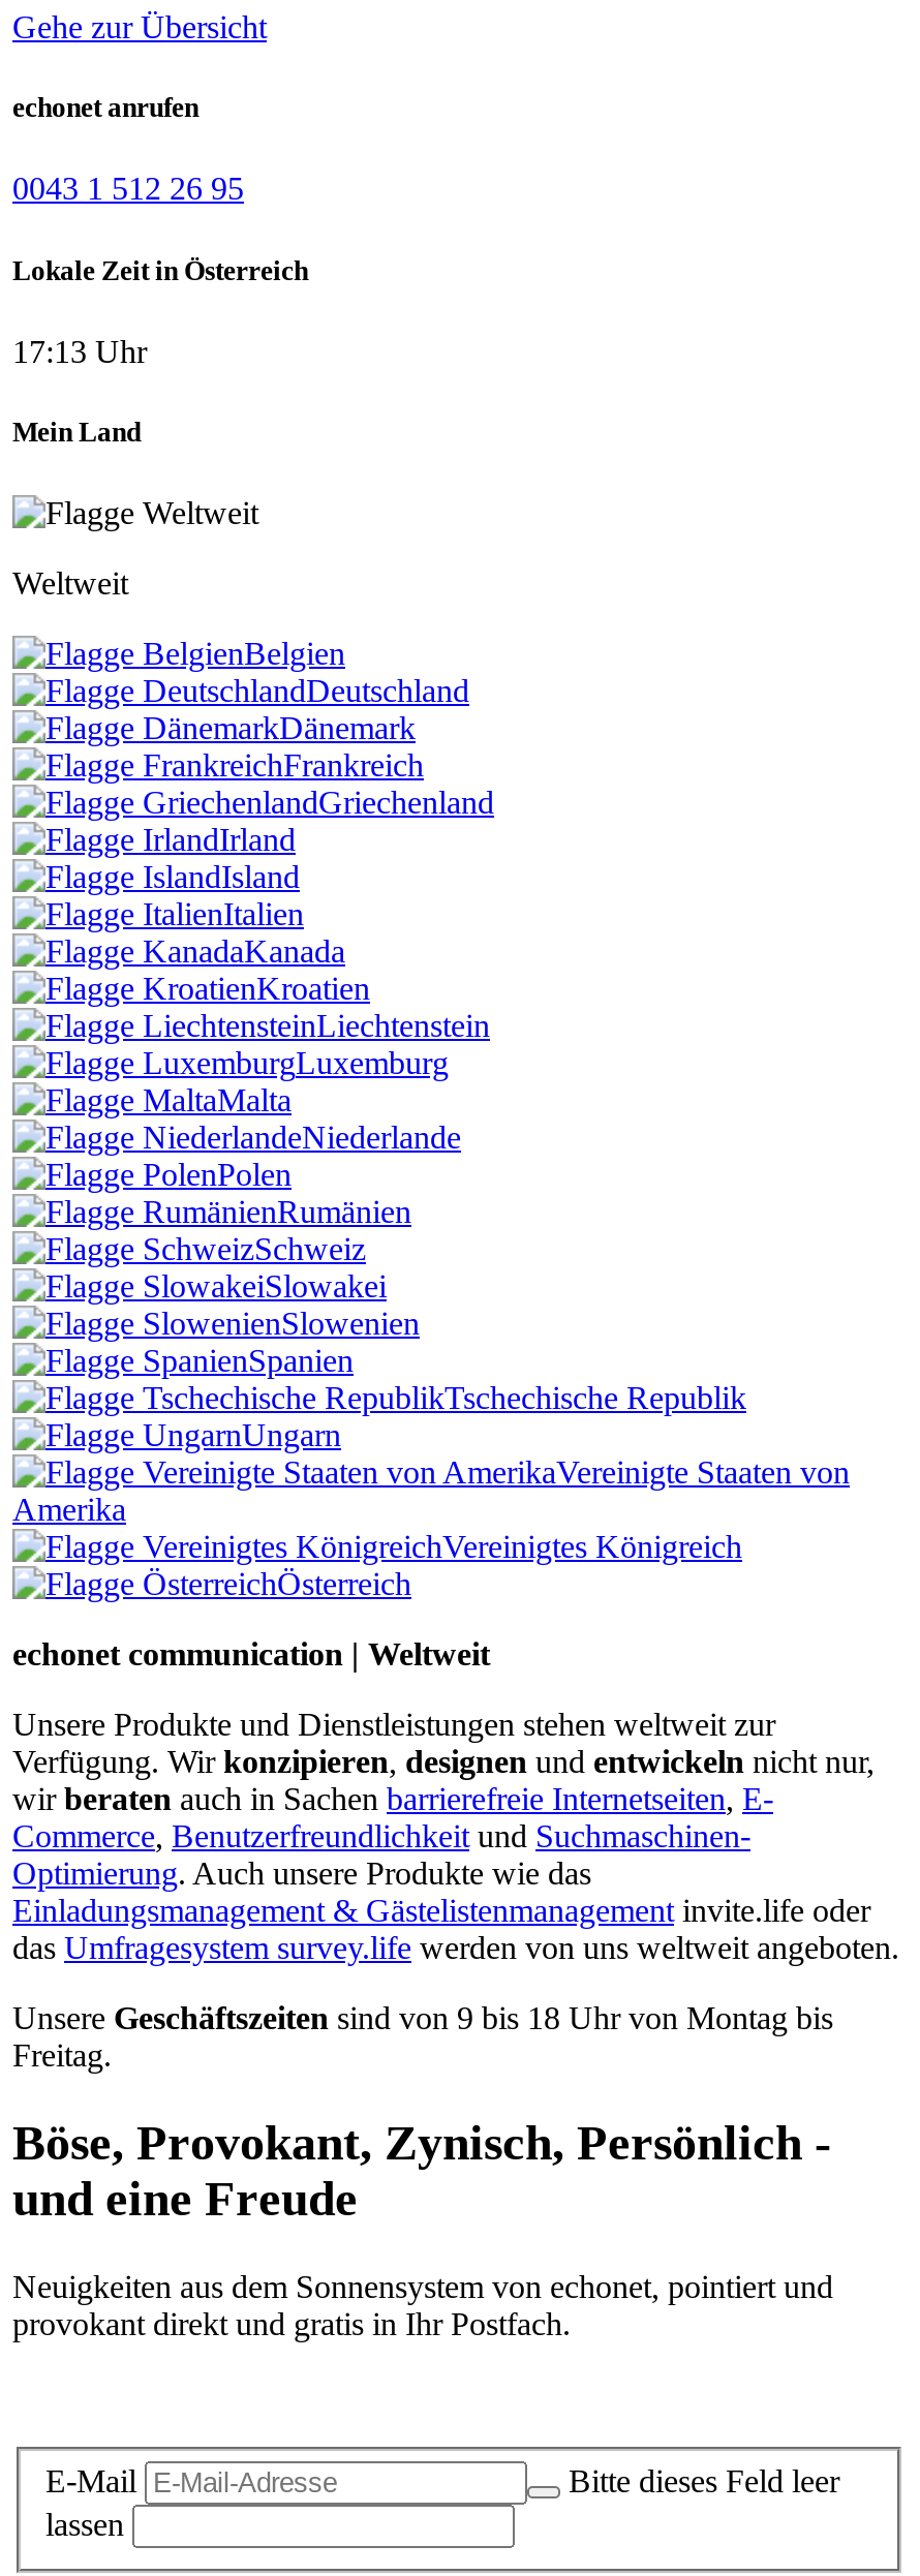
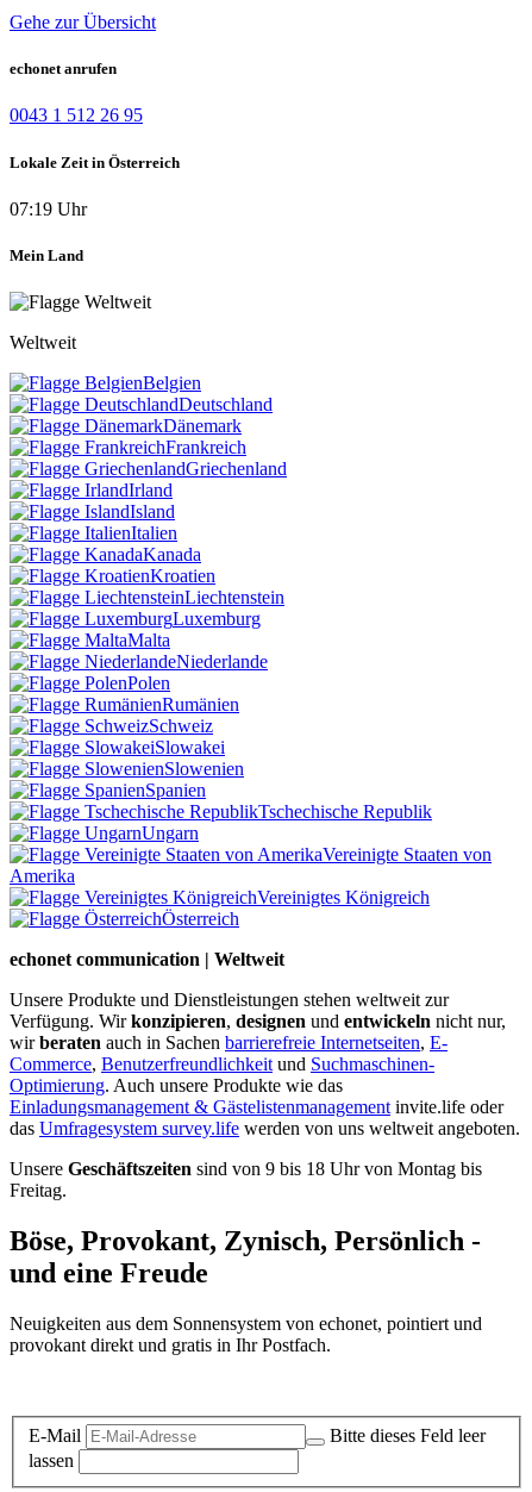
- 17:13 Uhr
+ 07:19 Uhr
